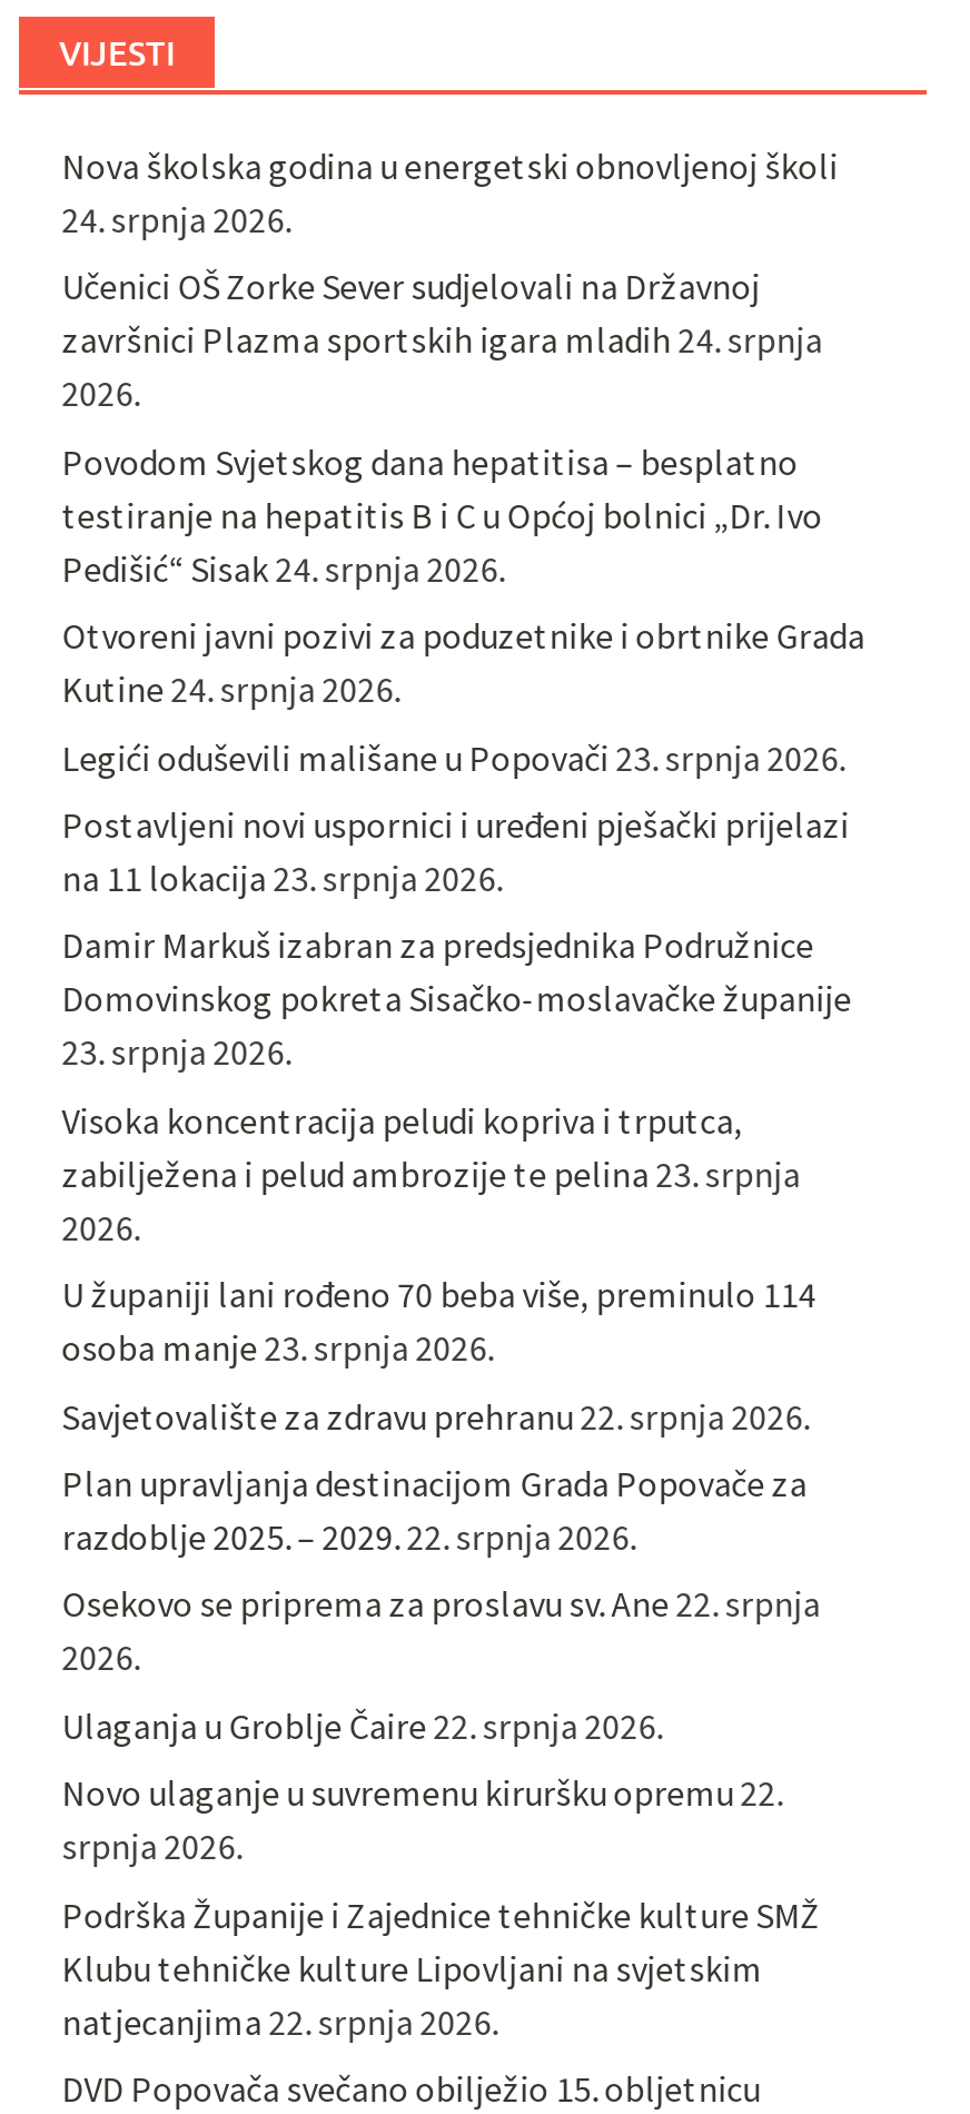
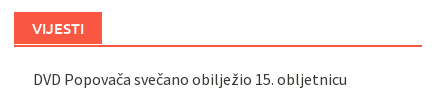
- Nova školska godina u energetski obnovljenoj školi
- 24. srpnja 2026.
- Učenici OŠ Zorke Sever sudjelovali na Državnoj
- završnici Plazma sportskih igara mladih 24. srpnja
- 2026.
- Povodom Svjetskog dana hepatitisa – besplatno
- testiranje na hepatitis B i C u Općoj bolnici „Dr. Ivo
- Pedišić“ Sisak 24. srpnja 2026.
- Otvoreni javni pozivi za poduzetnike i obrtnike Grada
- Kutine 24. srpnja 2026.
- Legići oduševili mališane u Popovači 23. srpnja 2026.
- Postavljeni novi uspornici i uređeni pješački prijelazi
- na 11 lokacija 23. srpnja 2026.
- Damir Markuš izabran za predsjednika Podružnice
- Domovinskog pokreta Sisačko-moslavačke županije
- 23. srpnja 2026.
- Visoka koncentracija peludi kopriva i trputca,
- zabilježena i pelud ambrozije te pelina 23. srpnja
- 2026.
- U županiji lani rođeno 70 beba više, preminulo 114
- osoba manje 23. srpnja 2026.
- Savjetovalište za zdravu prehranu 22. srpnja 2026.
- Plan upravljanja destinacijom Grada Popovače za
- razdoblje 2025. – 2029. 22. srpnja 2026.
- Osekovo se priprema za proslavu sv. Ane 22. srpnja
- 2026.
- Ulaganja u Groblje Čaire 22. srpnja 2026.
- Novo ulaganje u suvremenu kiruršku opremu 22.
- srpnja 2026.
- Podrška Županije i Zajednice tehničke kulture SMŽ
- Klubu tehničke kulture Lipovljani na svjetskim
- natjecanjima 22. srpnja 2026.
